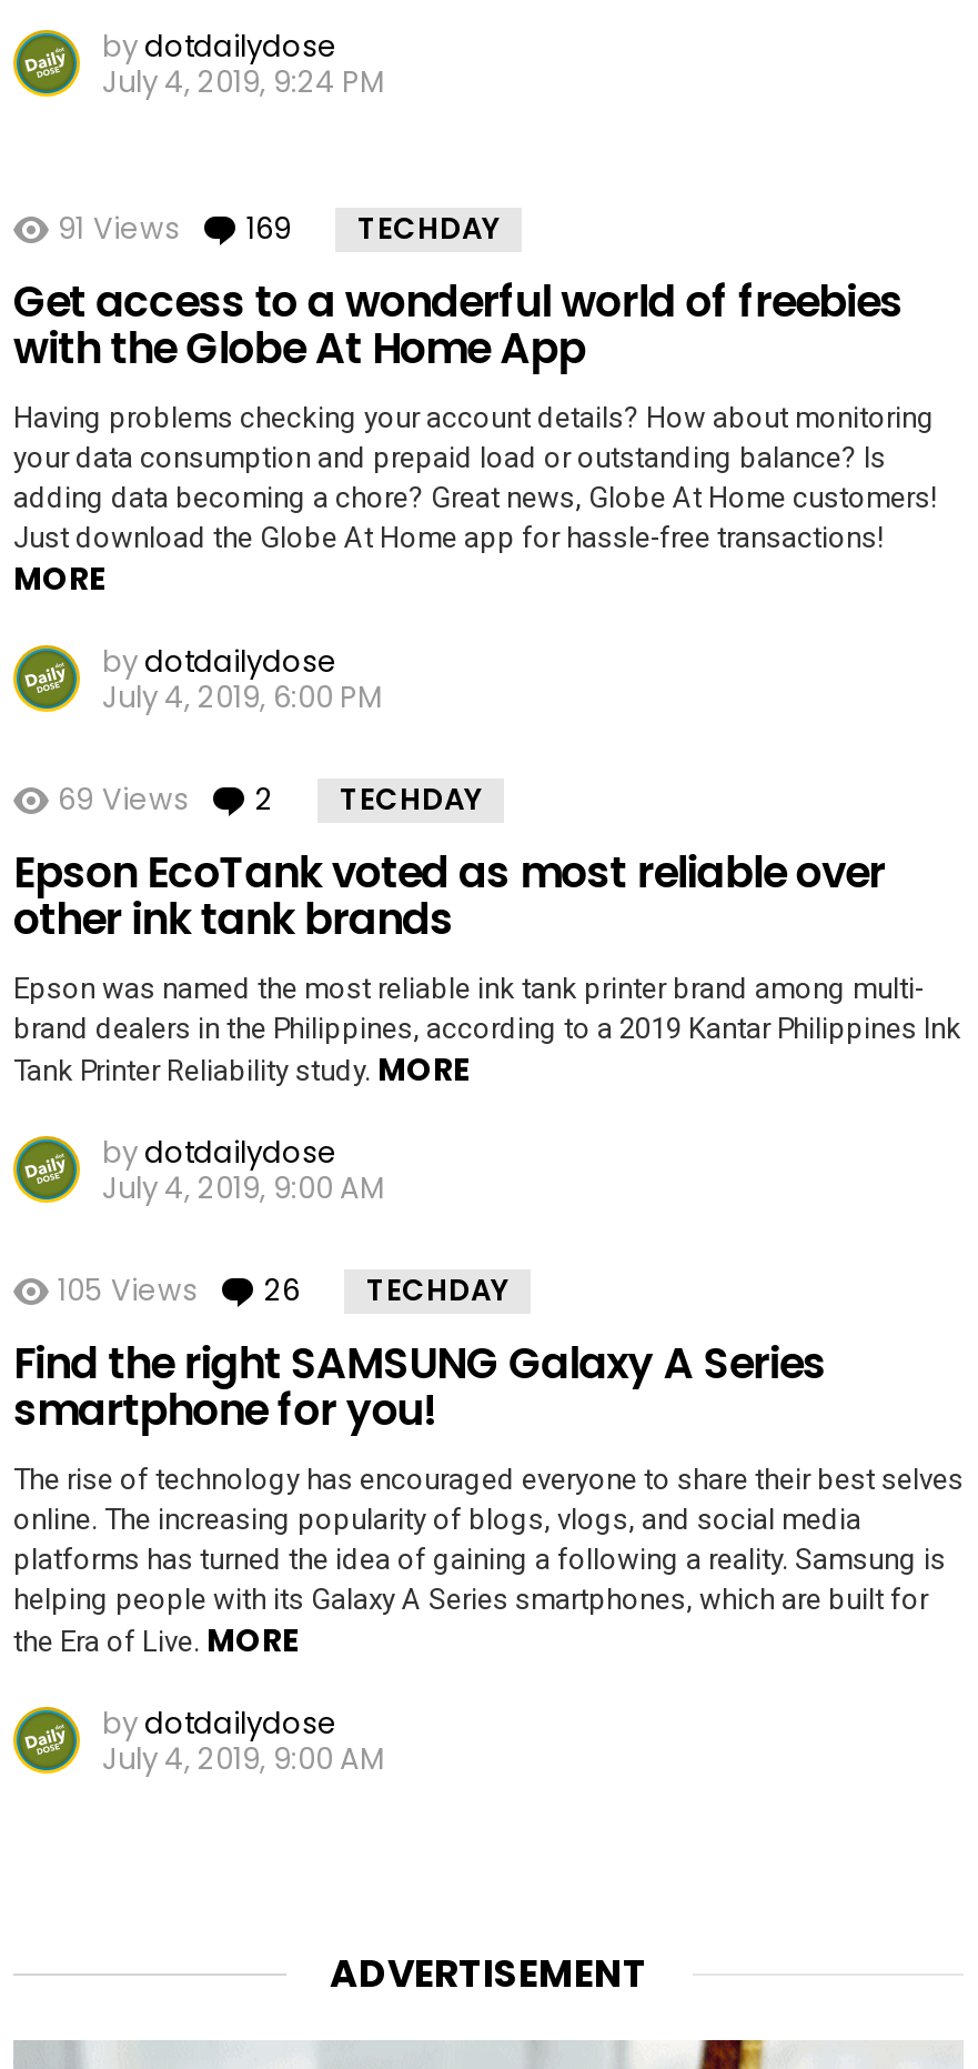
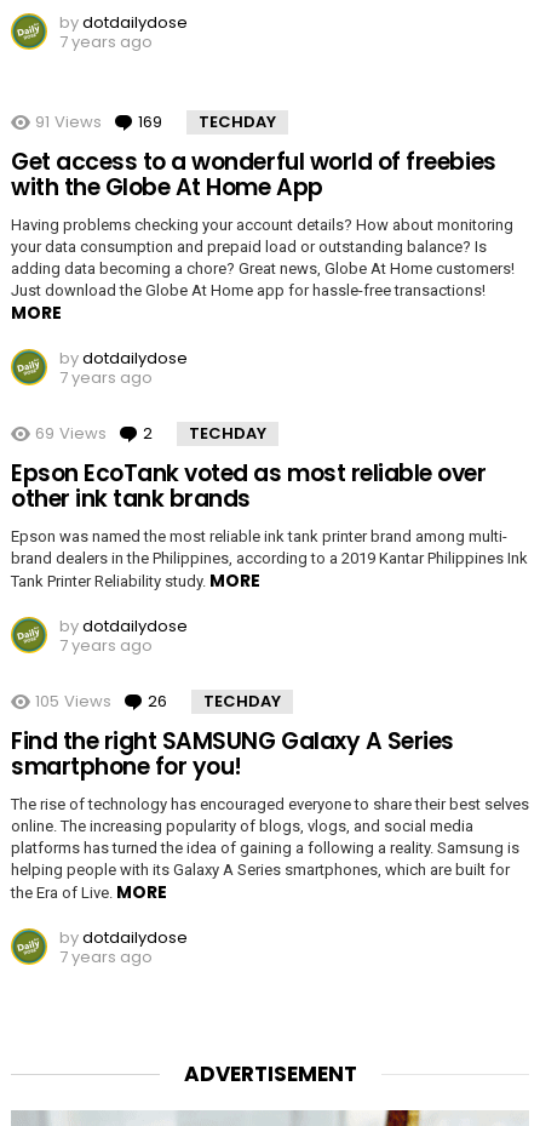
- July 4, 2019, 9:24 PM
+ 7 years ago

- July 4, 2019, 6:00 PM
+ 7 years ago

- July 4, 2019, 9:00 AM
+ 7 years ago

- July 4, 2019, 9:00 AM
+ 7 years ago
